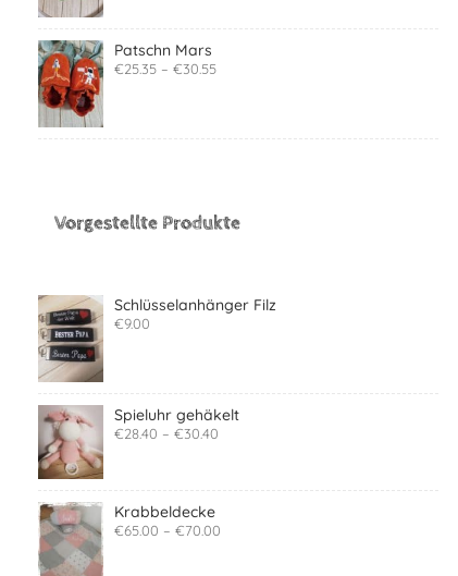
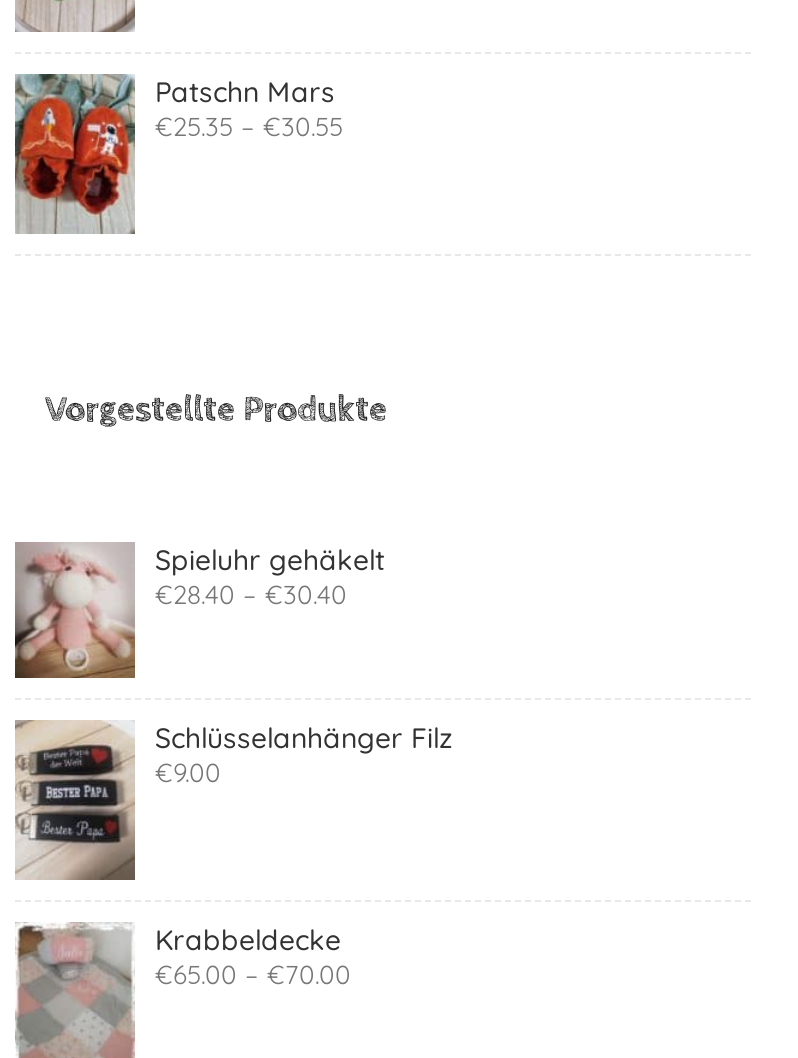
moved down: [image] | Schlüsselanhänger Filz | €9.00

moved up: [image] | Spieluhr gehäkelt | €28.40 – €30.40
